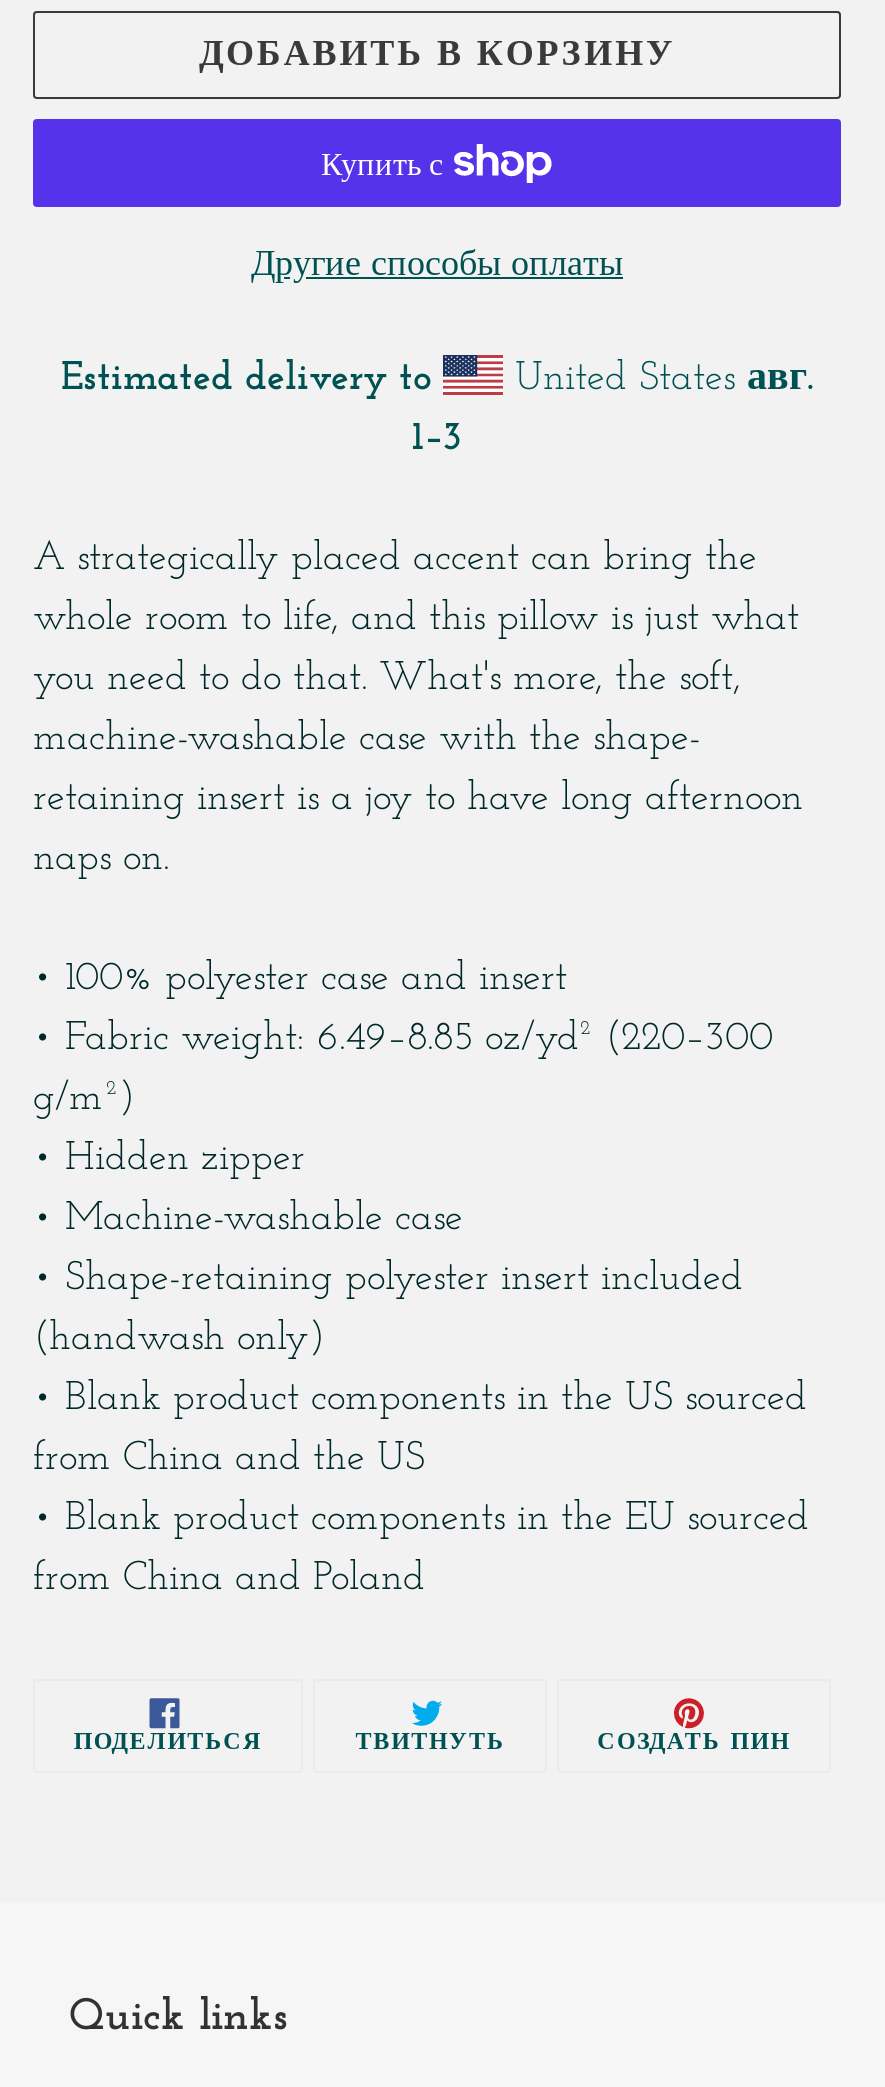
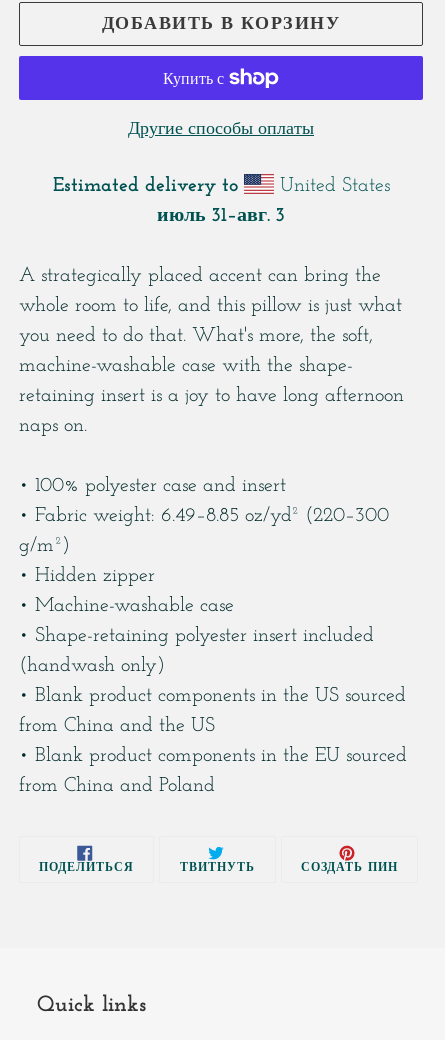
- United States авг.
+ United States

- 1–3
+ июль 31–авг. 3
